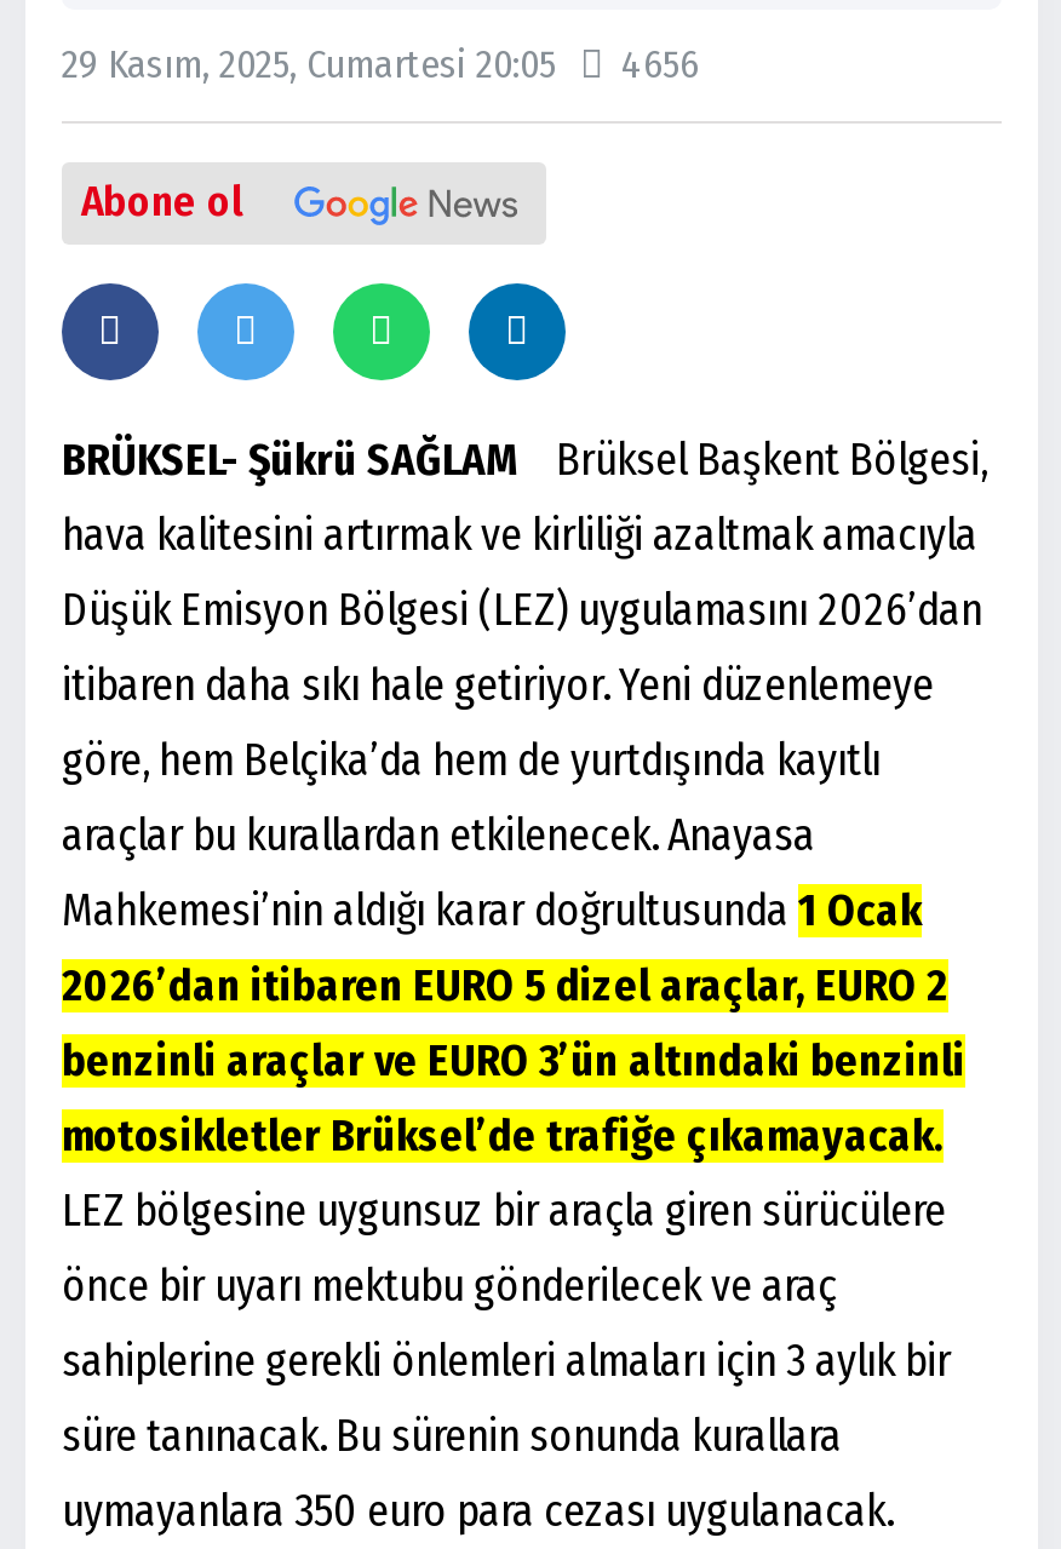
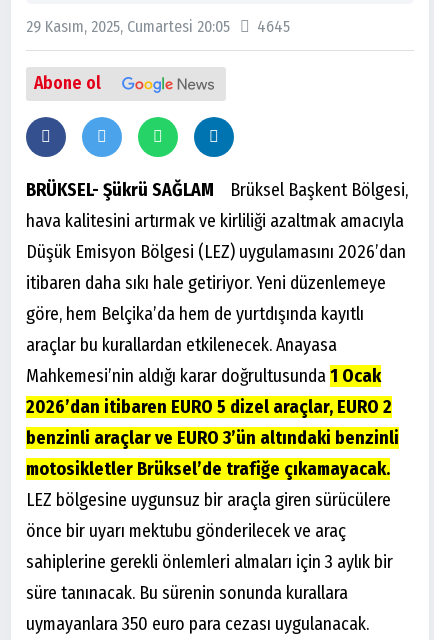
- 29 Kasım, 2025, Cumartesi 20:05 4656
+ 29 Kasım, 2025, Cumartesi 20:05 4645
